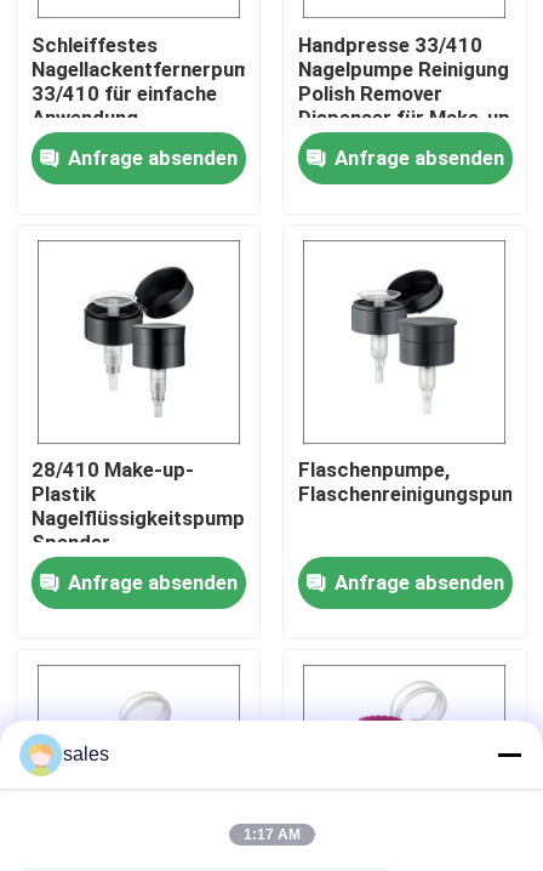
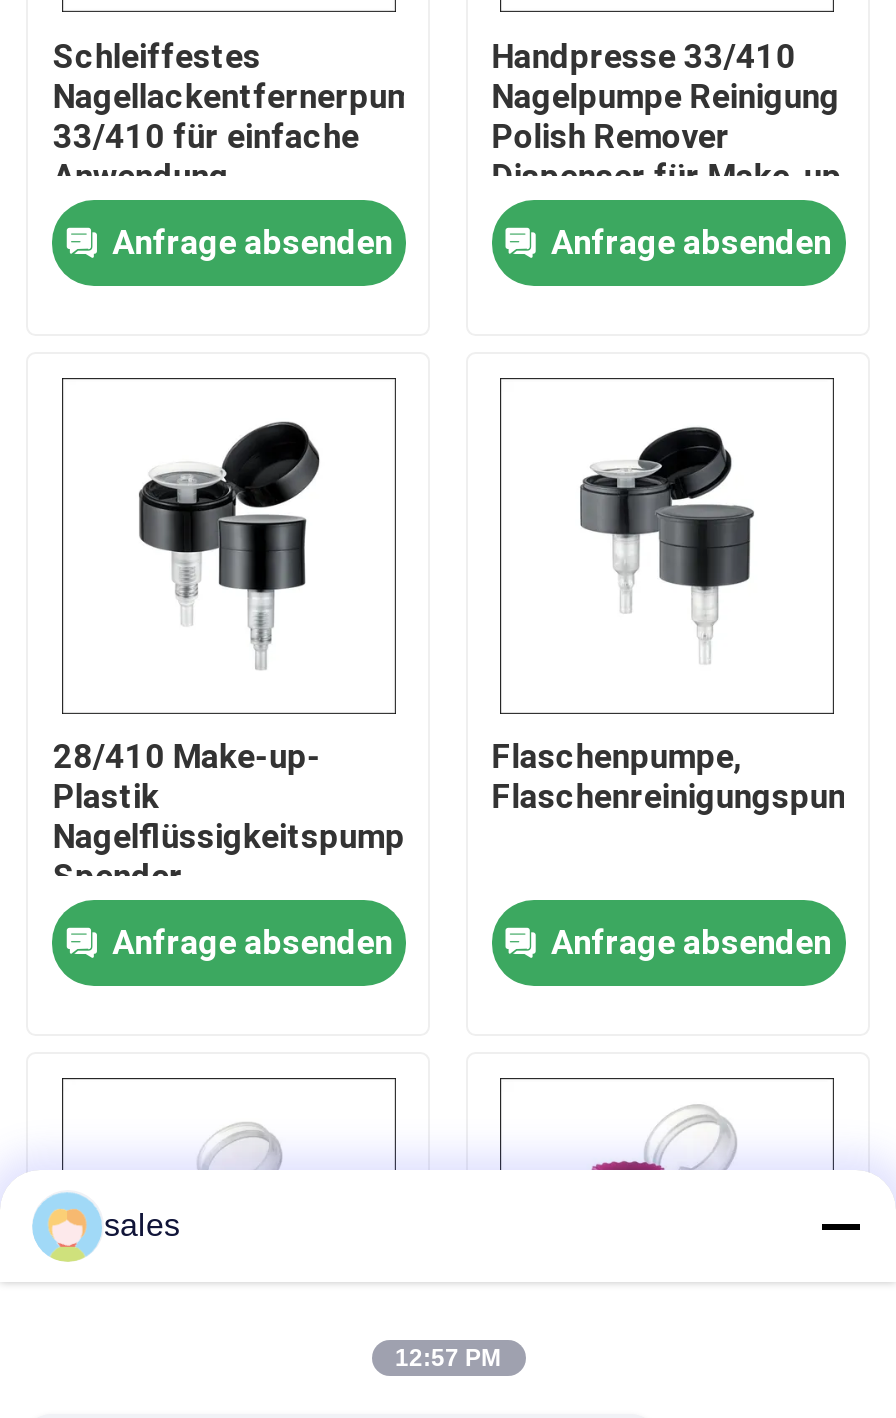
- 1:17 AM
+ 12:57 PM
